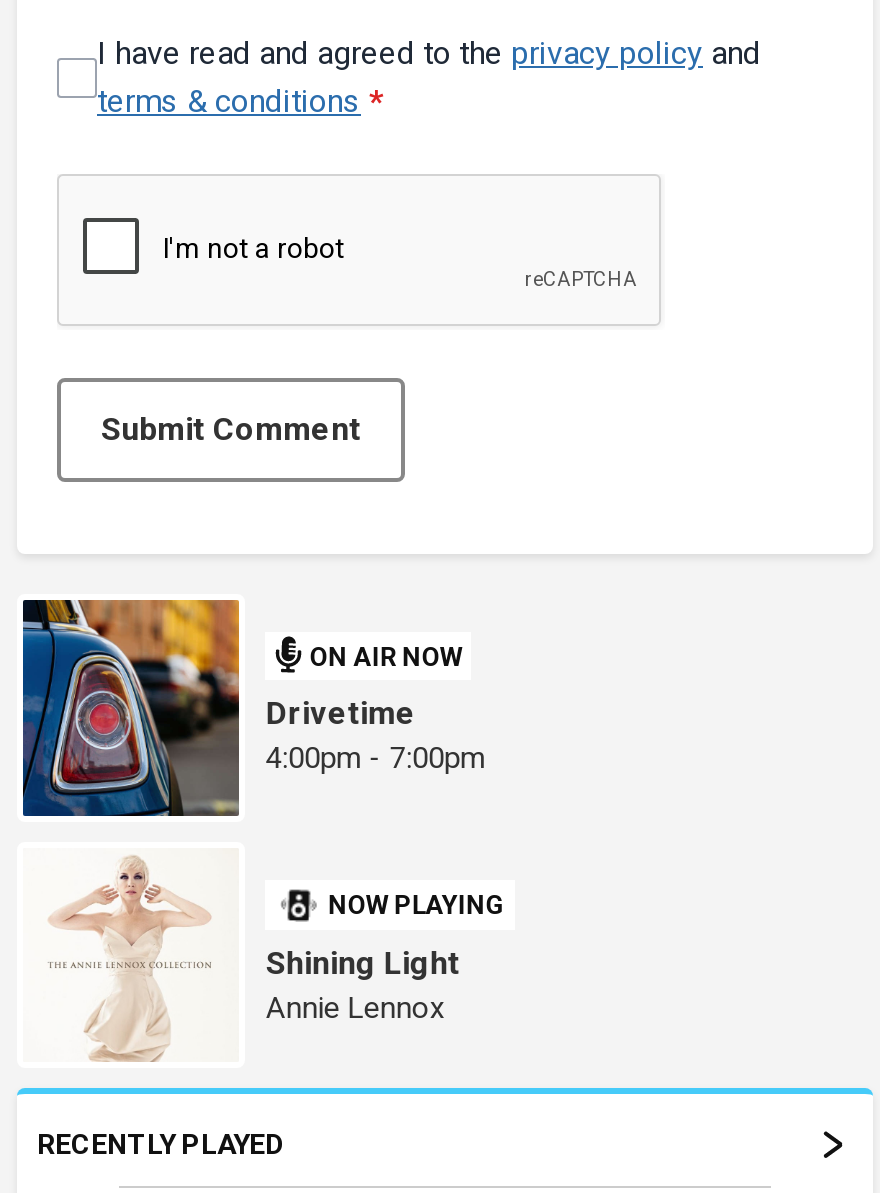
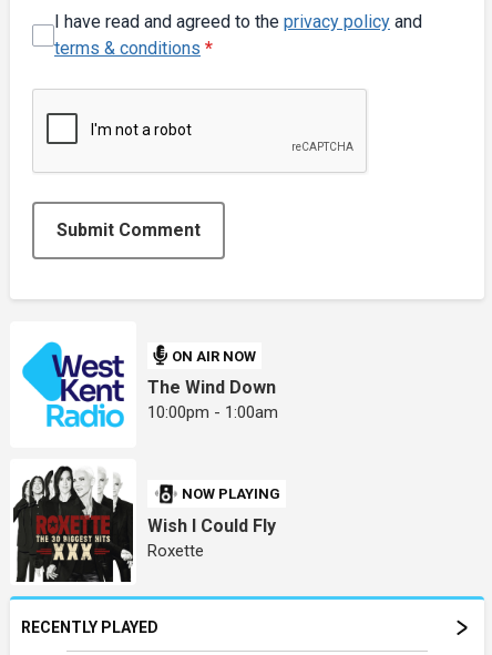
- [image]
- Drivetime
- 4:00pm - 7:00pm
+ [image]
+ The Wind Down
+ 10:00pm - 1:00am

- [image]
- Shining Light
- Annie Lennox
+ [image]
+ Wish I Could Fly
+ Roxette
